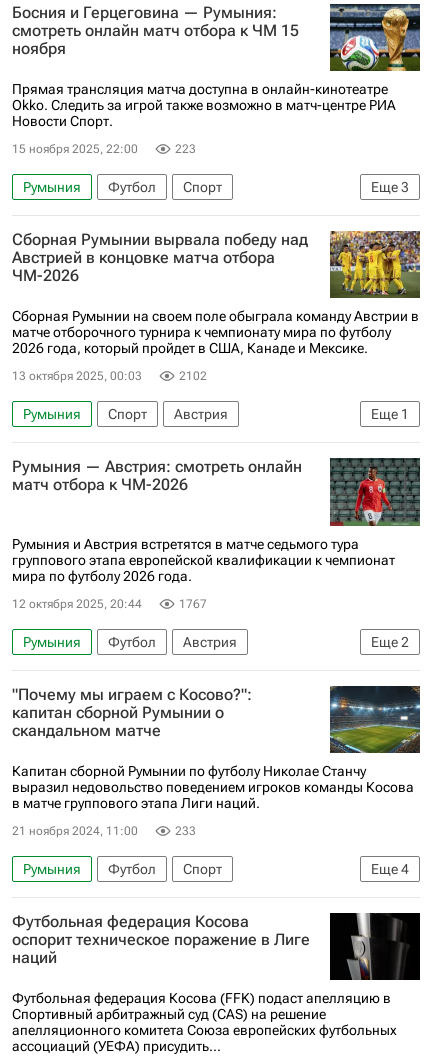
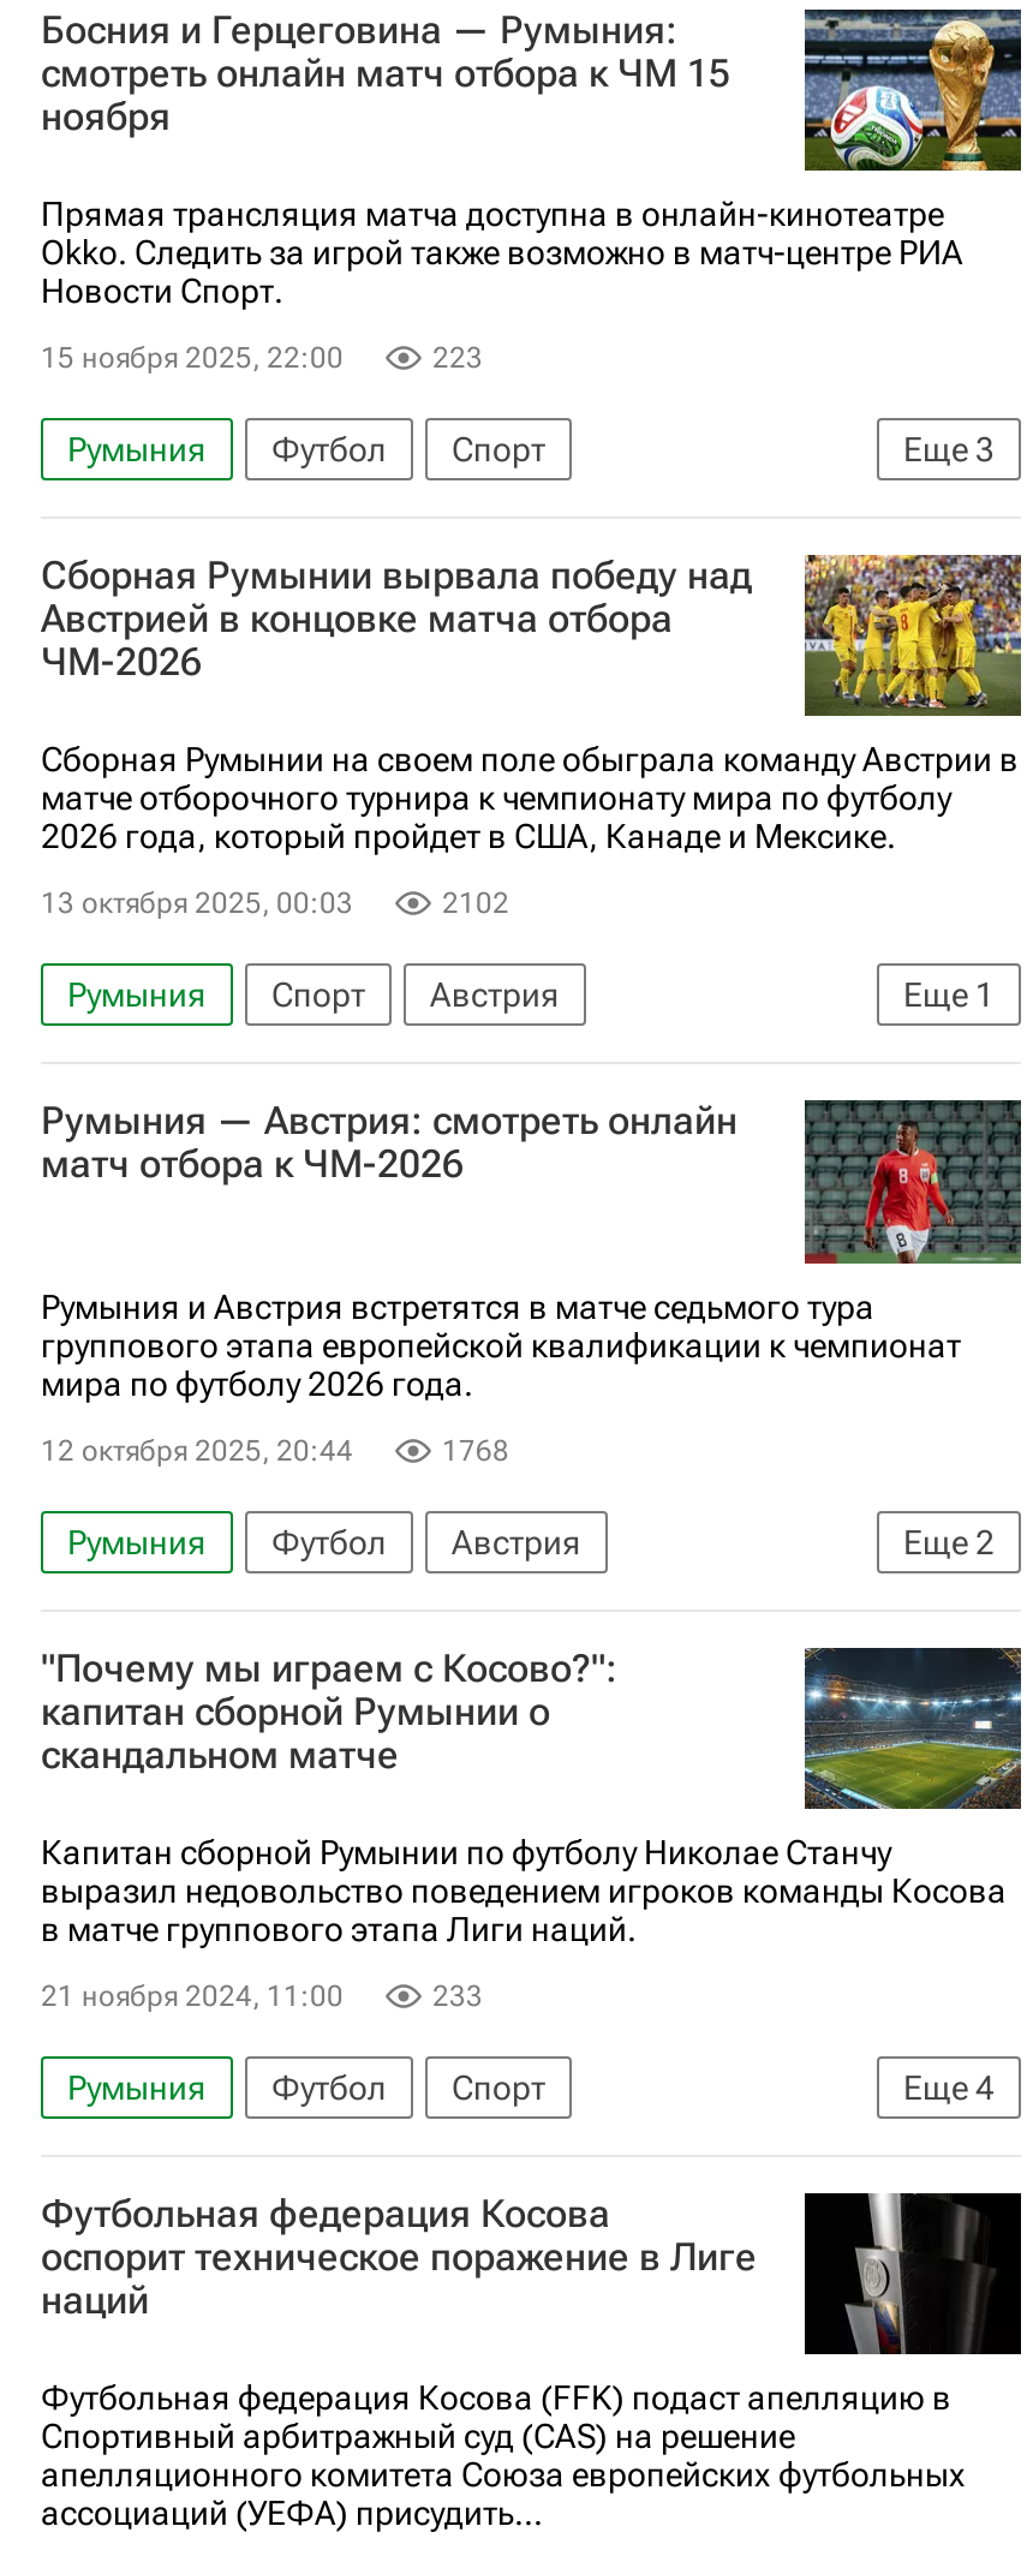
- 1767
+ 1768
